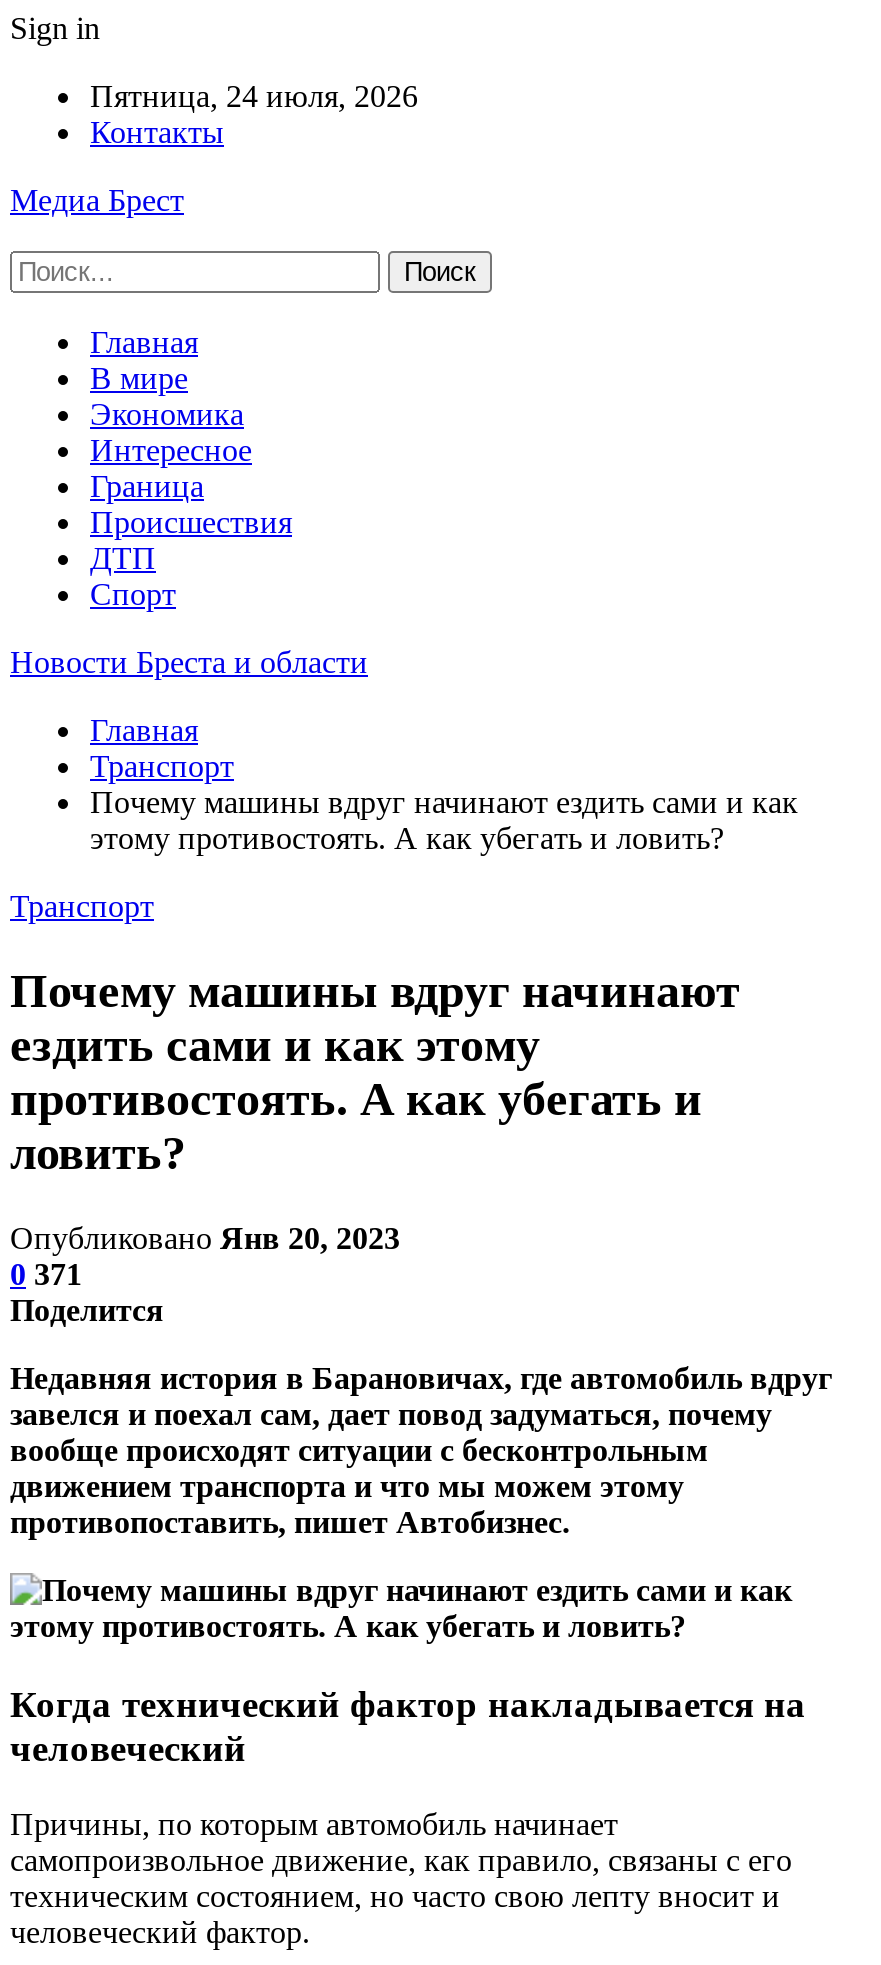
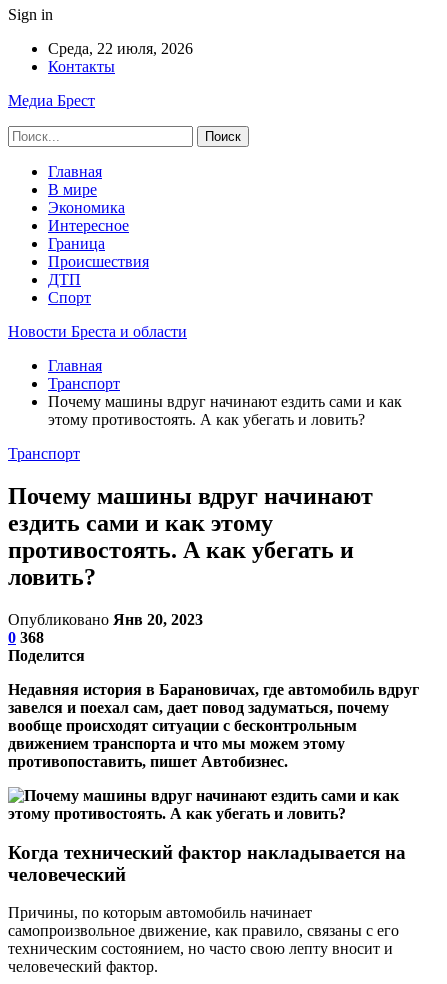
- Пятница, 24 июля, 2026
+ Среда, 22 июля, 2026

- 0 371
+ 0 368
